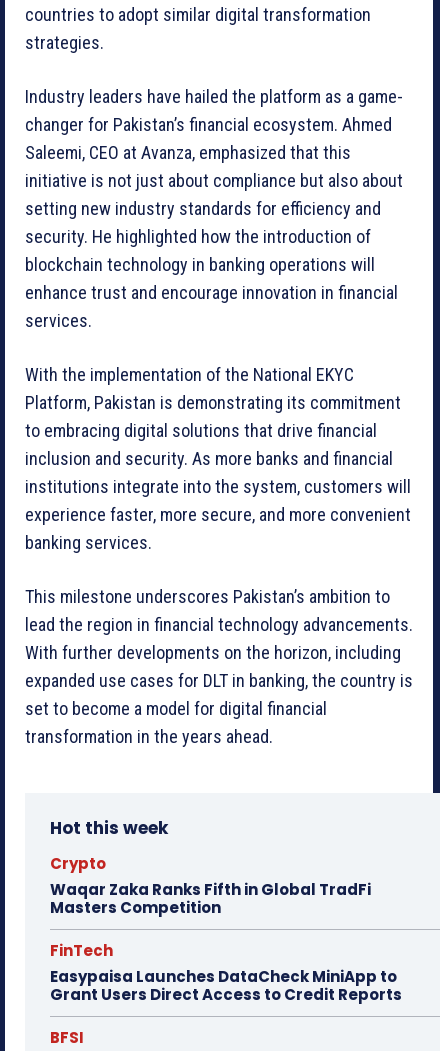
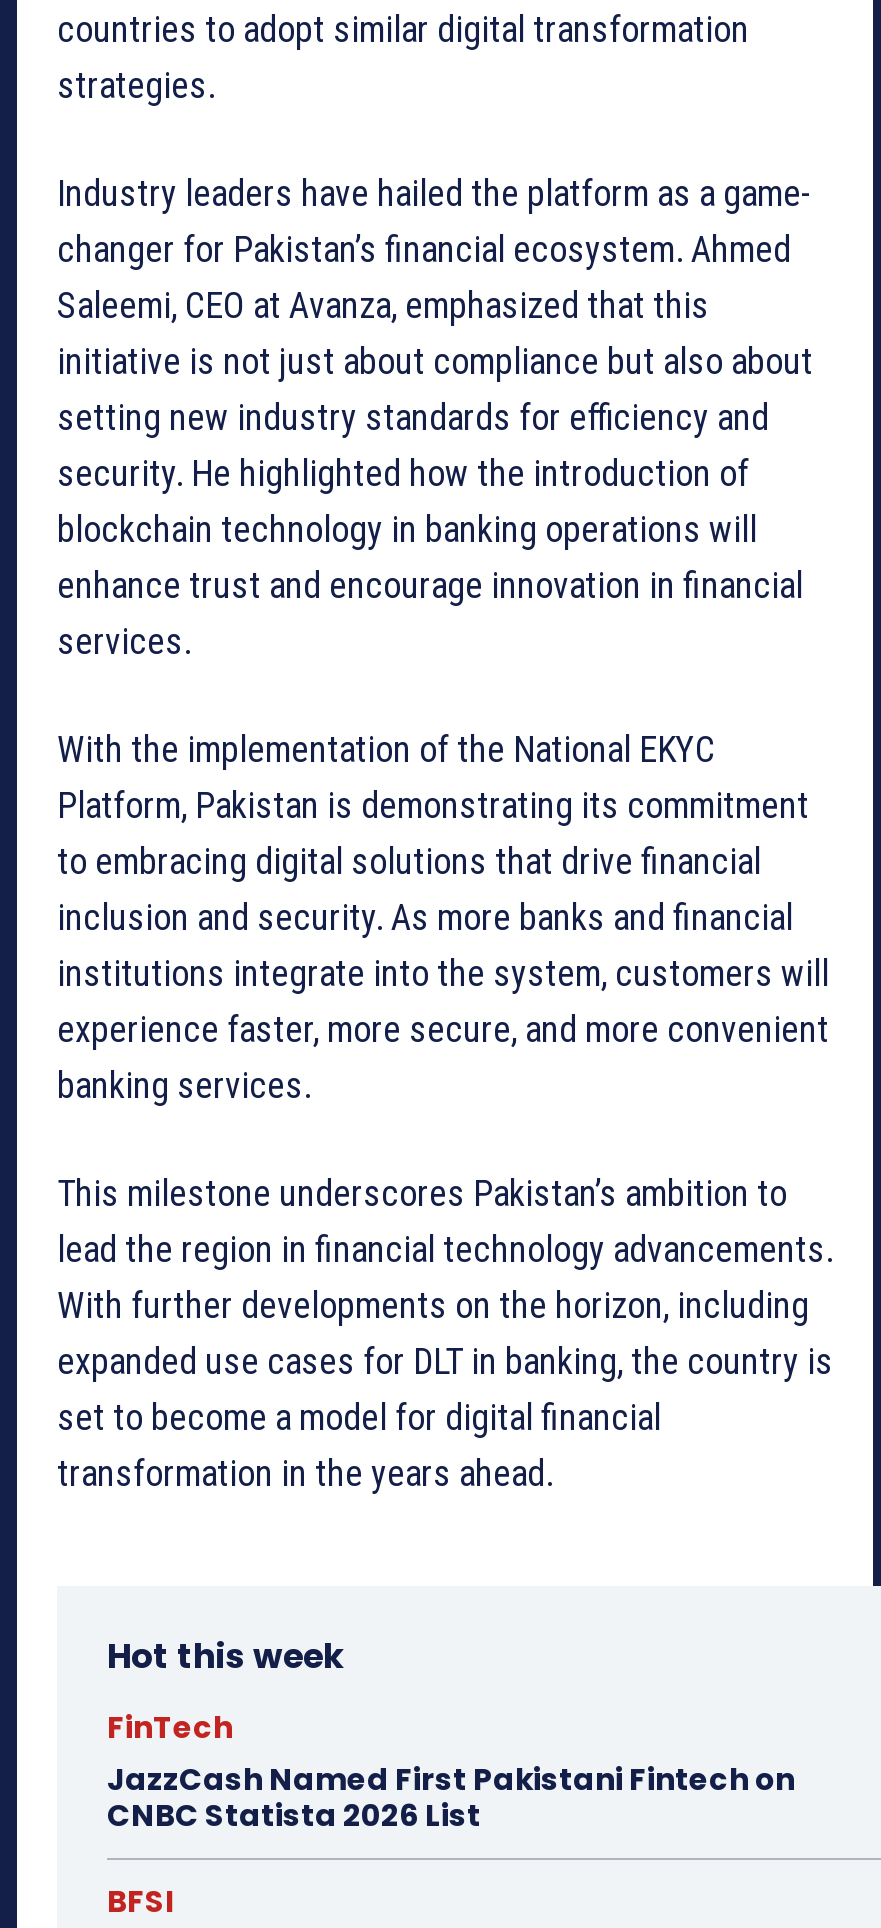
- Crypto
- Waqar Zaka Ranks Fifth in Global TradFi
- Masters Competition

- Easypaisa Launches DataCheck MiniApp to
- Grant Users Direct Access to Credit Reports
+ JazzCash Named First Pakistani Fintech on
+ CNBC Statista 2026 List
